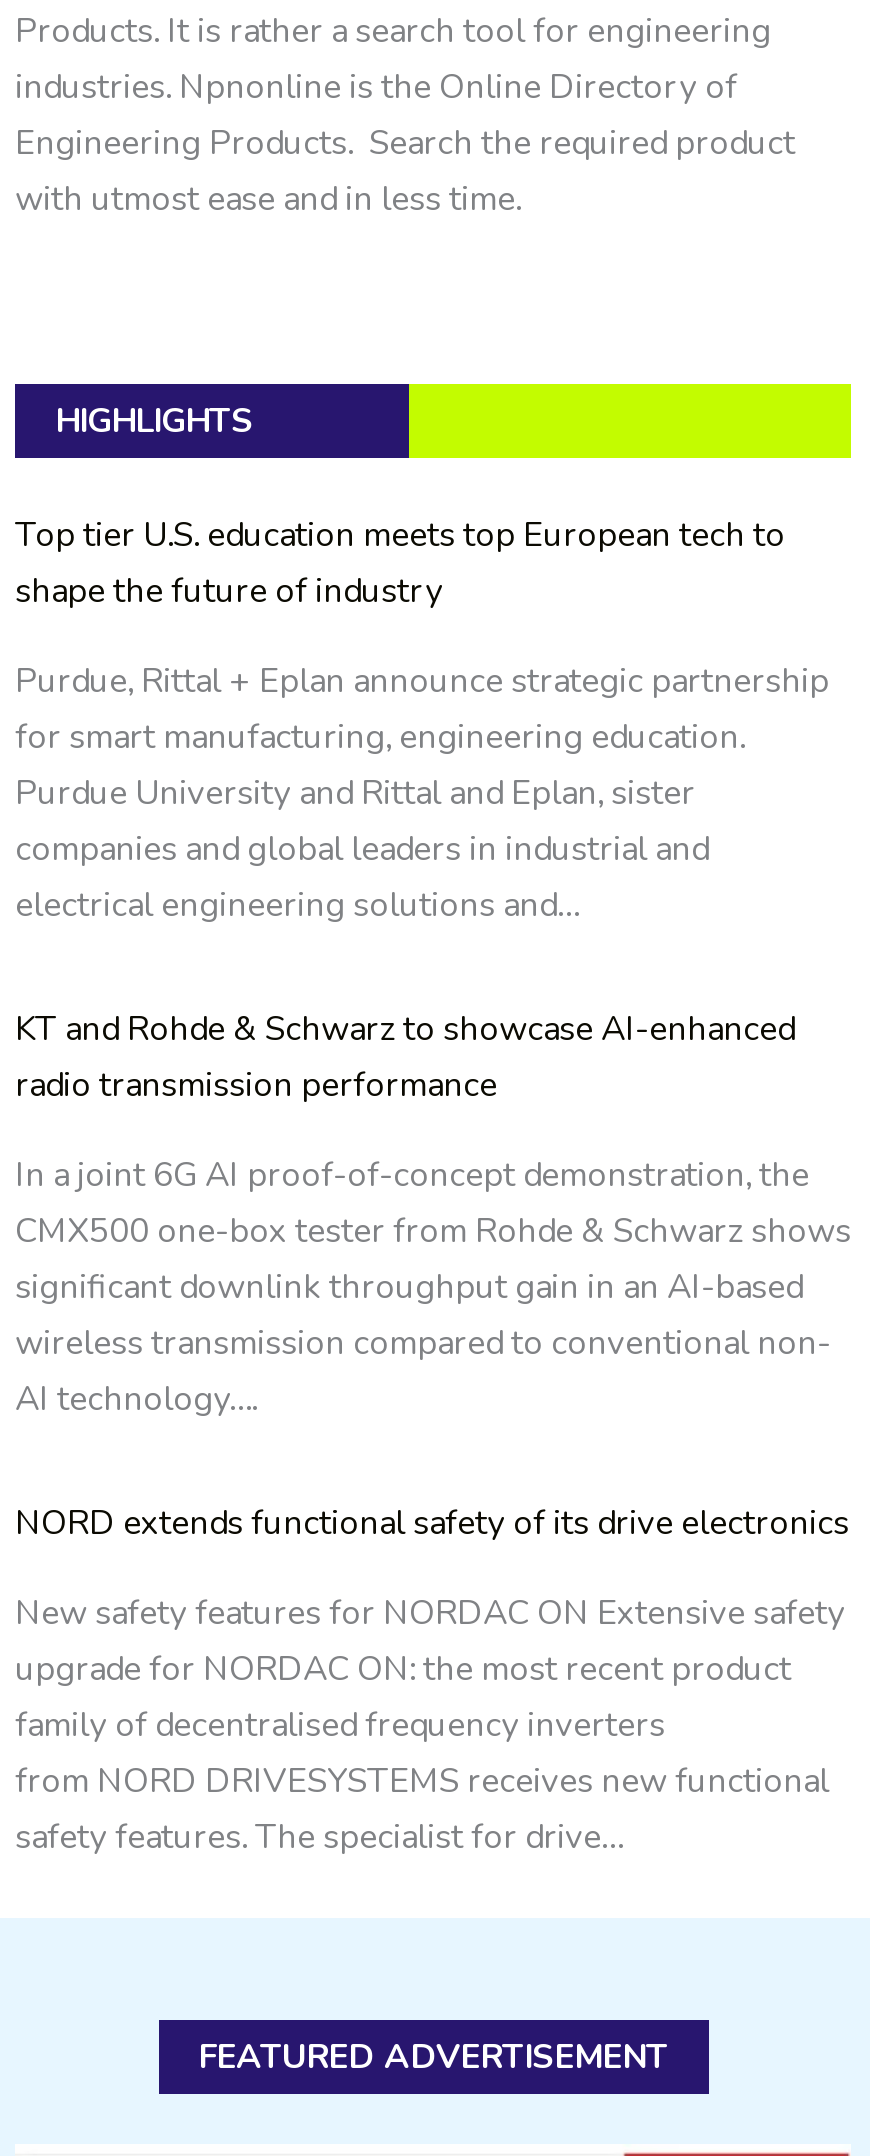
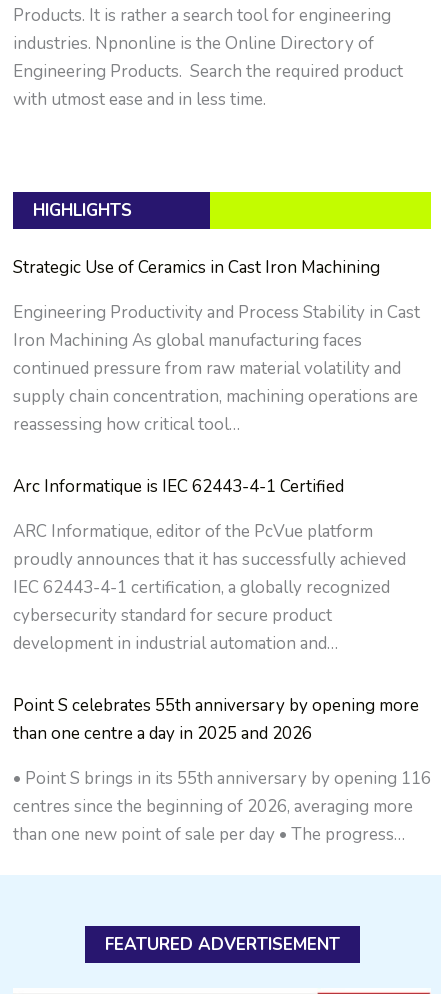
- Top tier U.S. education meets top European tech to
- shape the future of industry
+ Strategic Use of Ceramics in Cast Iron Machining

- Purdue, Rittal + Eplan announce strategic partnership
- for smart manufacturing, engineering education.
- Purdue University and Rittal and Eplan, sister
- companies and global leaders in industrial and
- electrical engineering solutions and…
+ Engineering Productivity and Process Stability in Cast
+ Iron Machining As global manufacturing faces
+ continued pressure from raw material volatility and
+ supply chain concentration, machining operations are
+ reassessing how critical tool…

- KT and Rohde & Schwarz to showcase AI-enhanced
- radio transmission performance
+ Arc Informatique is IEC 62443-4-1 Certified

- In a joint 6G AI proof-of-concept demonstration, the
- CMX500 one-box tester from Rohde & Schwarz shows
- significant downlink throughput gain in an AI-based
- wireless transmission compared to conventional non-
- AI technology….
+ ARC Informatique, editor of the PcVue platform
+ proudly announces that it has successfully achieved
+ IEC 62443-4-1 certification, a globally recognized
+ cybersecurity standard for secure product
+ development in industrial automation and…

- NORD extends functional safety of its drive electronics
+ Point S celebrates 55th anniversary by opening more
+ than one centre a day in 2025 and 2026

- New safety features for NORDAC ON Extensive safety
- upgrade for NORDAC ON: the most recent product
- family of decentralised frequency inverters
- from NORD DRIVESYSTEMS receives new functional
- safety features. The specialist for drive…
+ • Point S brings in its 55th anniversary by opening 116
+ centres since the beginning of 2026, averaging more
+ than one new point of sale per day • The progress…
